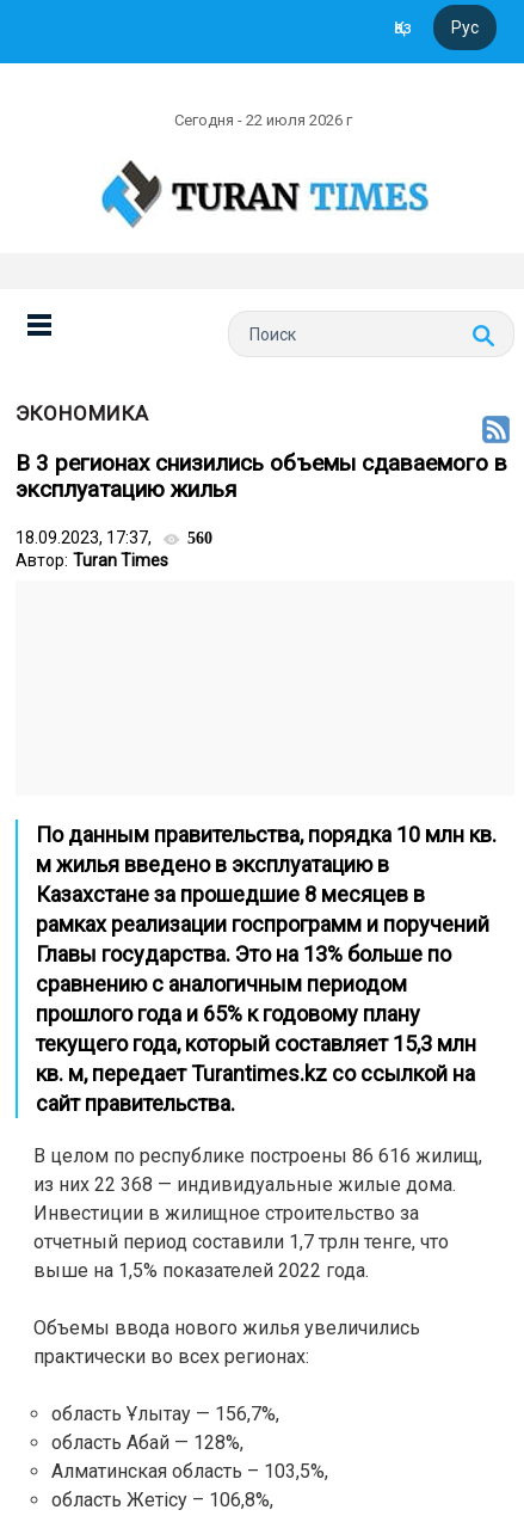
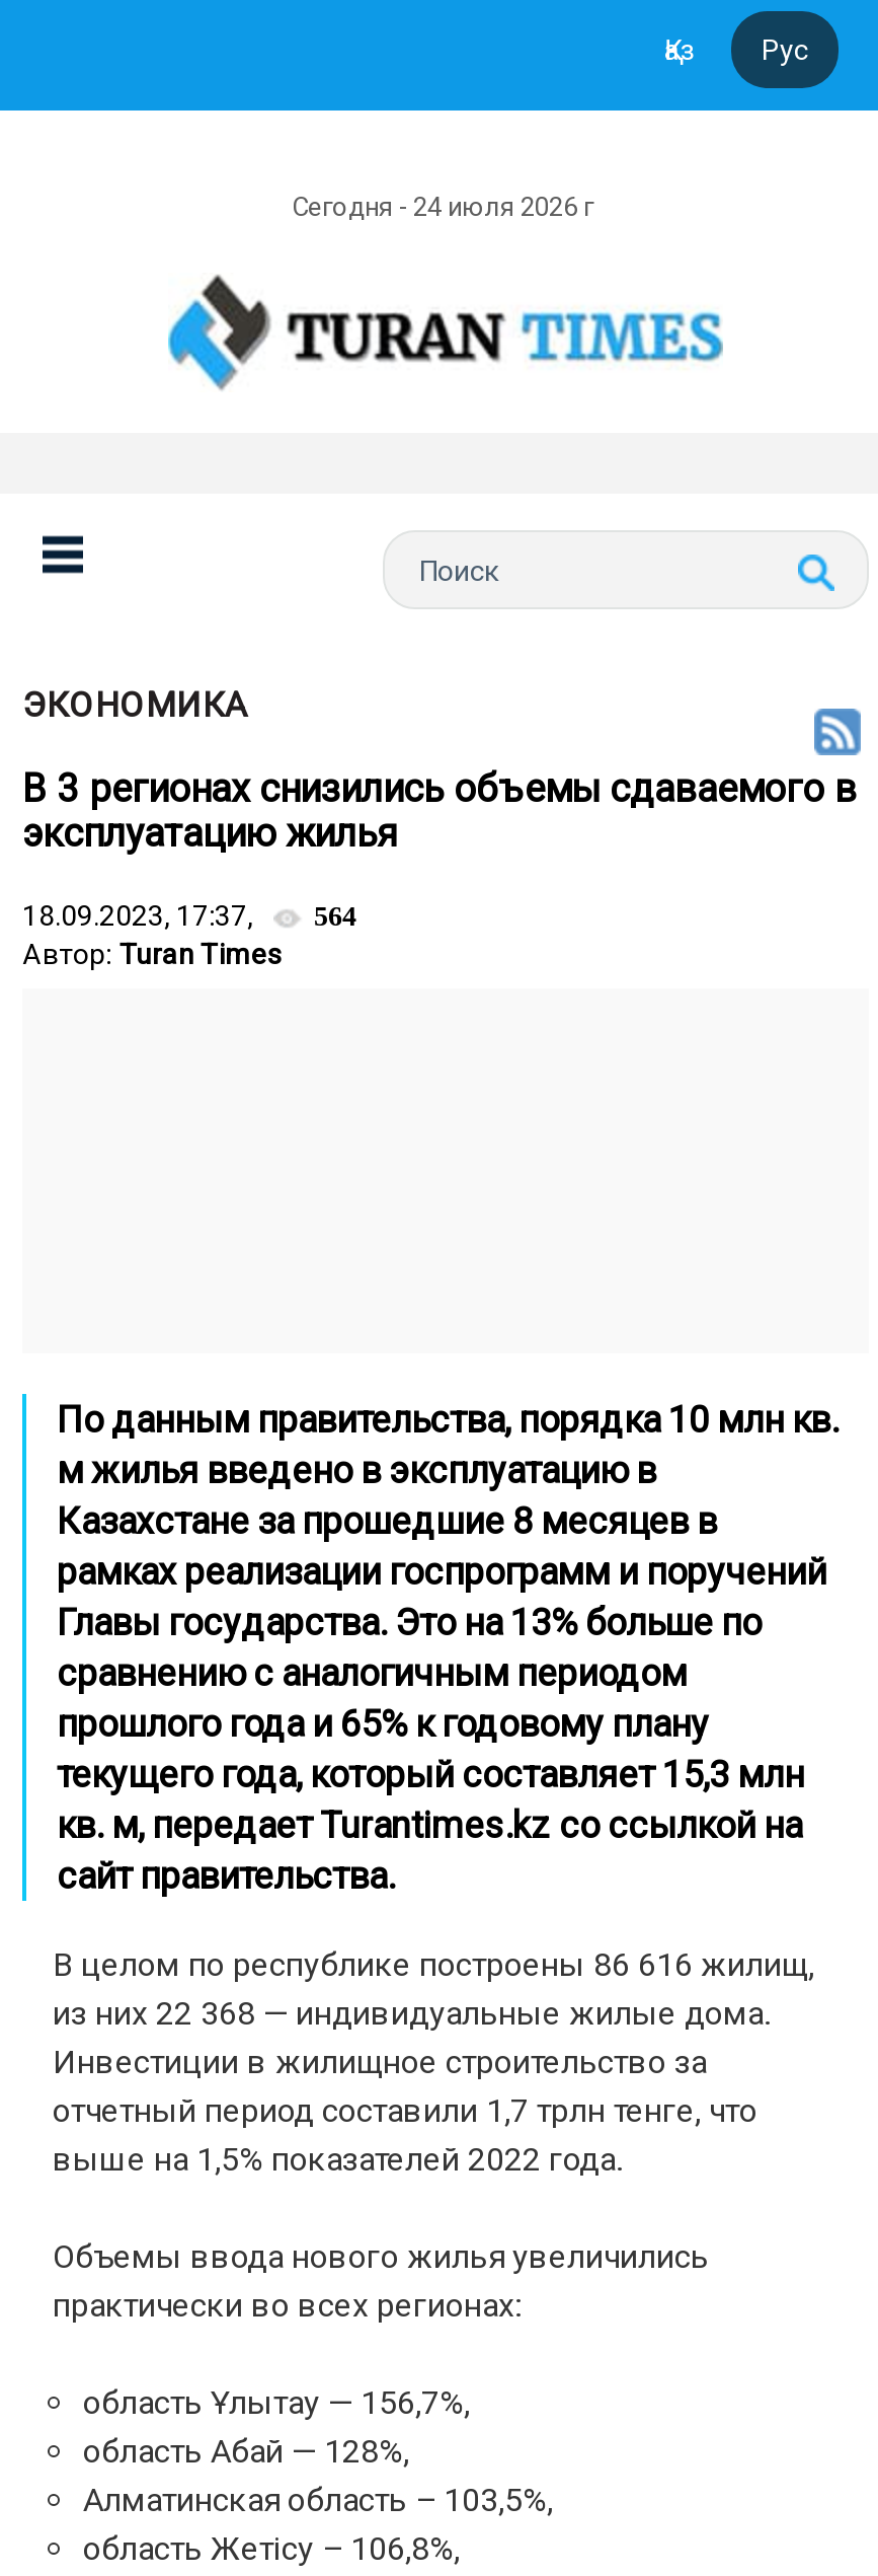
- Сегодня - 22 июля 2026 г
+ Сегодня - 24 июля 2026 г

- 18.09.2023, 17:37, 560
+ 18.09.2023, 17:37, 564
